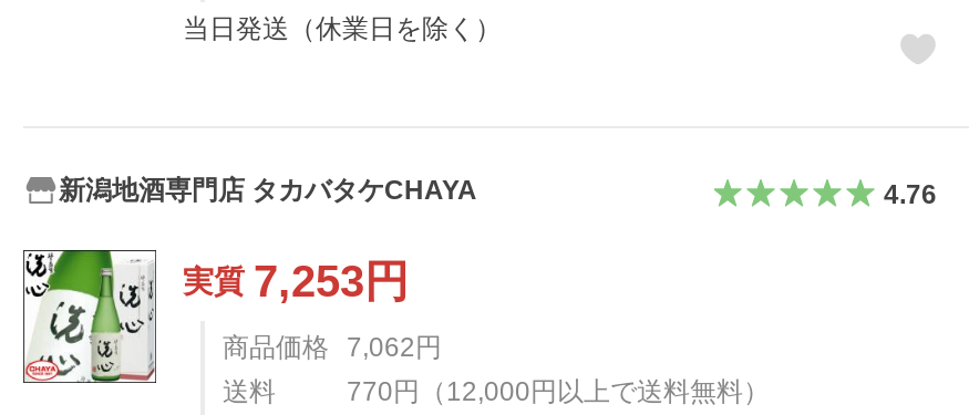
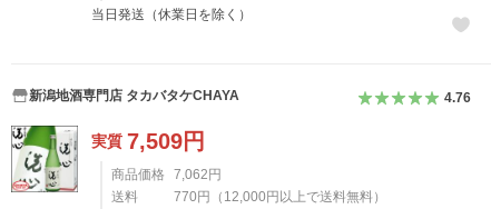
- 実質7,253円
+ 実質7,509円
